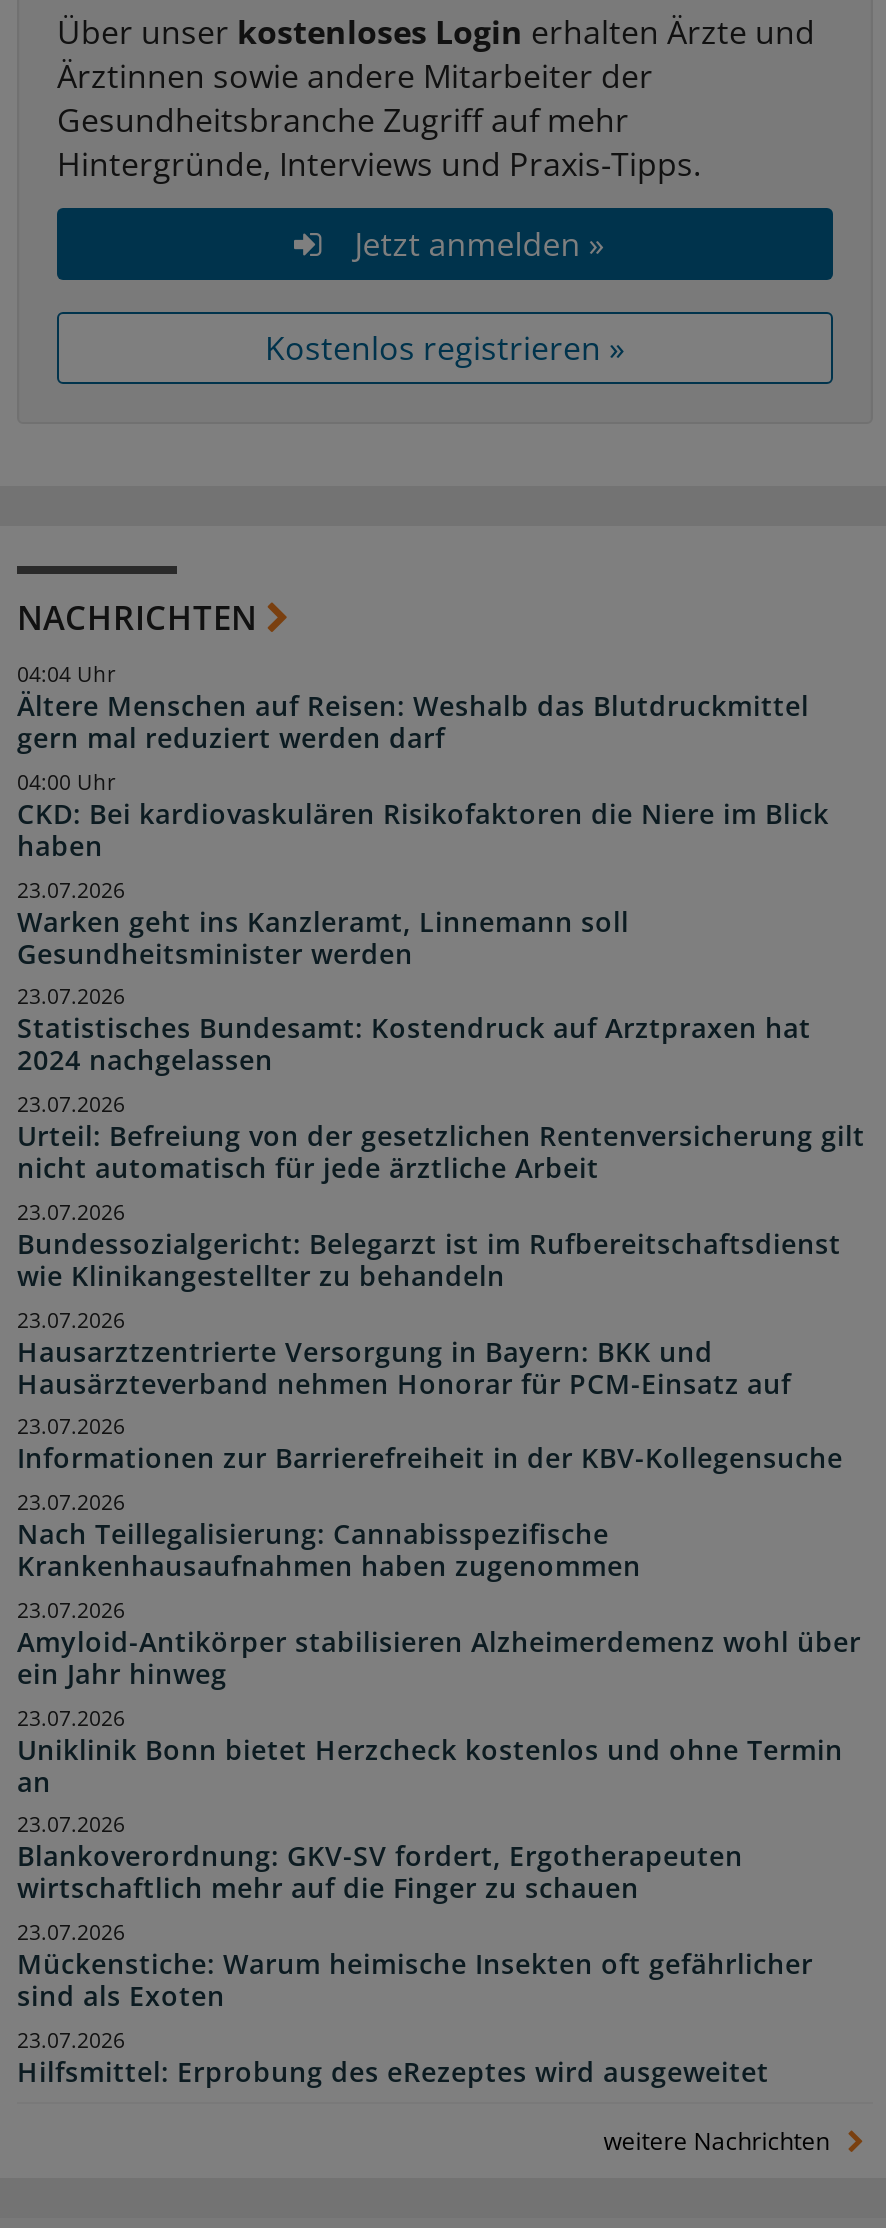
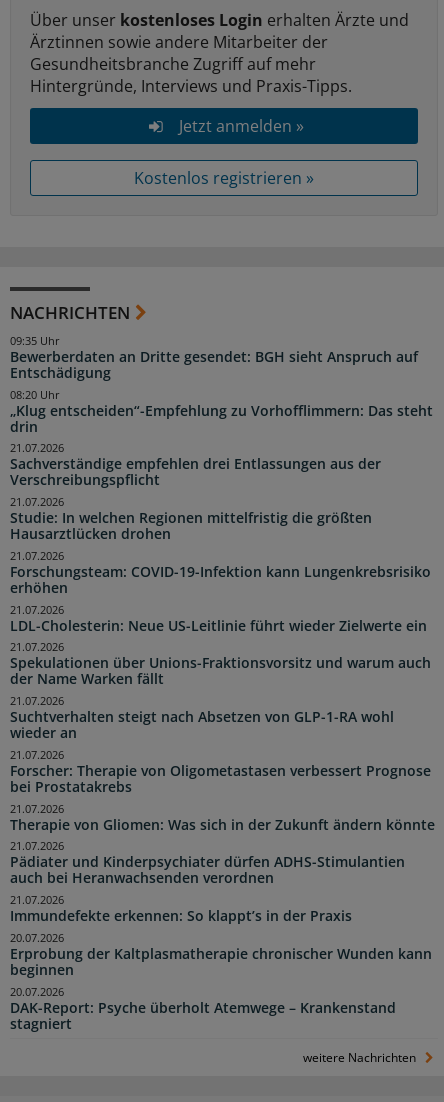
- 04:04 Uhr
+ 09:35 Uhr

- Ältere Menschen auf Reisen: Weshalb das Blutdruckmittel
- gern mal reduziert werden darf
+ Bewerberdaten an Dritte gesendet: BGH sieht Anspruch auf
+ Entschädigung

- 04:00 Uhr
+ 08:20 Uhr

- CKD: Bei kardiovaskulären Risikofaktoren die Niere im Blick
- haben
+ „Klug entscheiden“-Empfehlung zu Vorhofflimmern: Das steht
+ drin

- 23.07.2026
+ 21.07.2026

- Warken geht ins Kanzleramt, Linnemann soll
- Gesundheitsminister werden
+ Sachverständige empfehlen drei Entlassungen aus der
+ Verschreibungspflicht

- 23.07.2026
+ 21.07.2026

- Statistisches Bundesamt: Kostendruck auf Arztpraxen hat
- 2024 nachgelassen
+ Studie: In welchen Regionen mittelfristig die größten
+ Hausarztlücken drohen

- 23.07.2026
+ 21.07.2026

- Urteil: Befreiung von der gesetzlichen Rentenversicherung gilt
- nicht automatisch für jede ärztliche Arbeit
+ Forschungsteam: COVID-19-Infektion kann Lungenkrebsrisiko
+ erhöhen

- 23.07.2026
+ 21.07.2026

- Bundessozialgericht: Belegarzt ist im Rufbereitschaftsdienst
- wie Klinikangestellter zu behandeln
+ LDL-Cholesterin: Neue US-Leitlinie führt wieder Zielwerte ein

- 23.07.2026
+ 21.07.2026

- Hausarztzentrierte Versorgung in Bayern: BKK und
- Hausärzteverband nehmen Honorar für PCM-Einsatz auf
+ Spekulationen über Unions-Fraktionsvorsitz und warum auch
+ der Name Warken fällt

- 23.07.2026
+ 21.07.2026

- Informationen zur Barrierefreiheit in der KBV-Kollegensuche
+ Suchtverhalten steigt nach Absetzen von GLP-1-RA wohl
+ wieder an

- 23.07.2026
+ 21.07.2026

- Nach Teillegalisierung: Cannabisspezifische
- Krankenhausaufnahmen haben zugenommen
+ Forscher: Therapie von Oligometastasen verbessert Prognose
+ bei Prostatakrebs

- 23.07.2026
+ 21.07.2026

- Amyloid-Antikörper stabilisieren Alzheimerdemenz wohl über
- ein Jahr hinweg
+ Therapie von Gliomen: Was sich in der Zukunft ändern könnte

- 23.07.2026
+ 21.07.2026

- Uniklinik Bonn bietet Herzcheck kostenlos und ohne Termin
- an
+ Pädiater und Kinderpsychiater dürfen ADHS-Stimulantien
+ auch bei Heranwachsenden verordnen

- 23.07.2026
+ 21.07.2026

- Blankoverordnung: GKV-SV fordert, Ergotherapeuten
- wirtschaftlich mehr auf die Finger zu schauen
+ Immundefekte erkennen: So klappt’s in der Praxis

- 23.07.2026
+ 20.07.2026

- Mückenstiche: Warum heimische Insekten oft gefährlicher
- sind als Exoten
+ Erprobung der Kaltplasmatherapie chronischer Wunden kann
+ beginnen

- 23.07.2026
+ 20.07.2026

- Hilfsmittel: Erprobung des eRezeptes wird ausgeweitet
+ DAK-Report: Psyche überholt Atemwege – Krankenstand
+ stagniert
